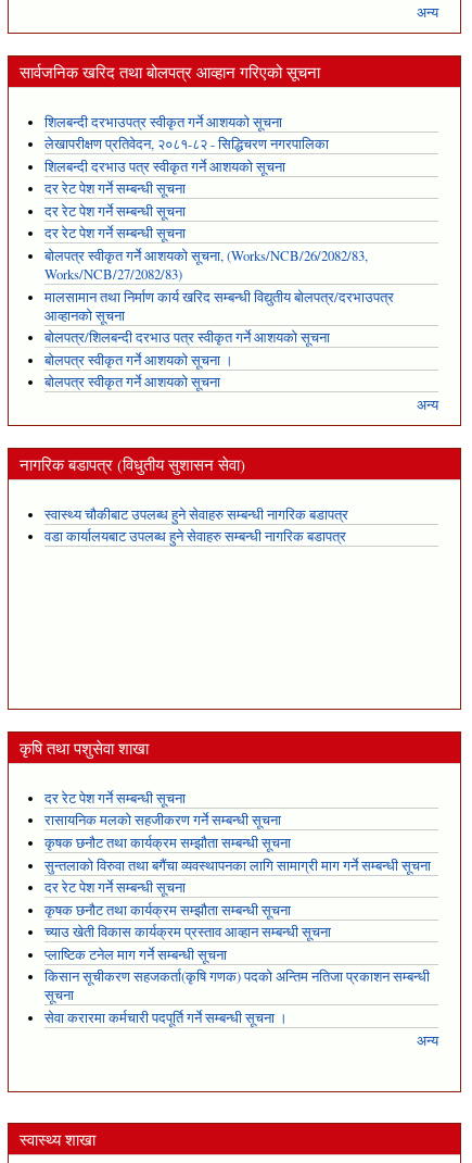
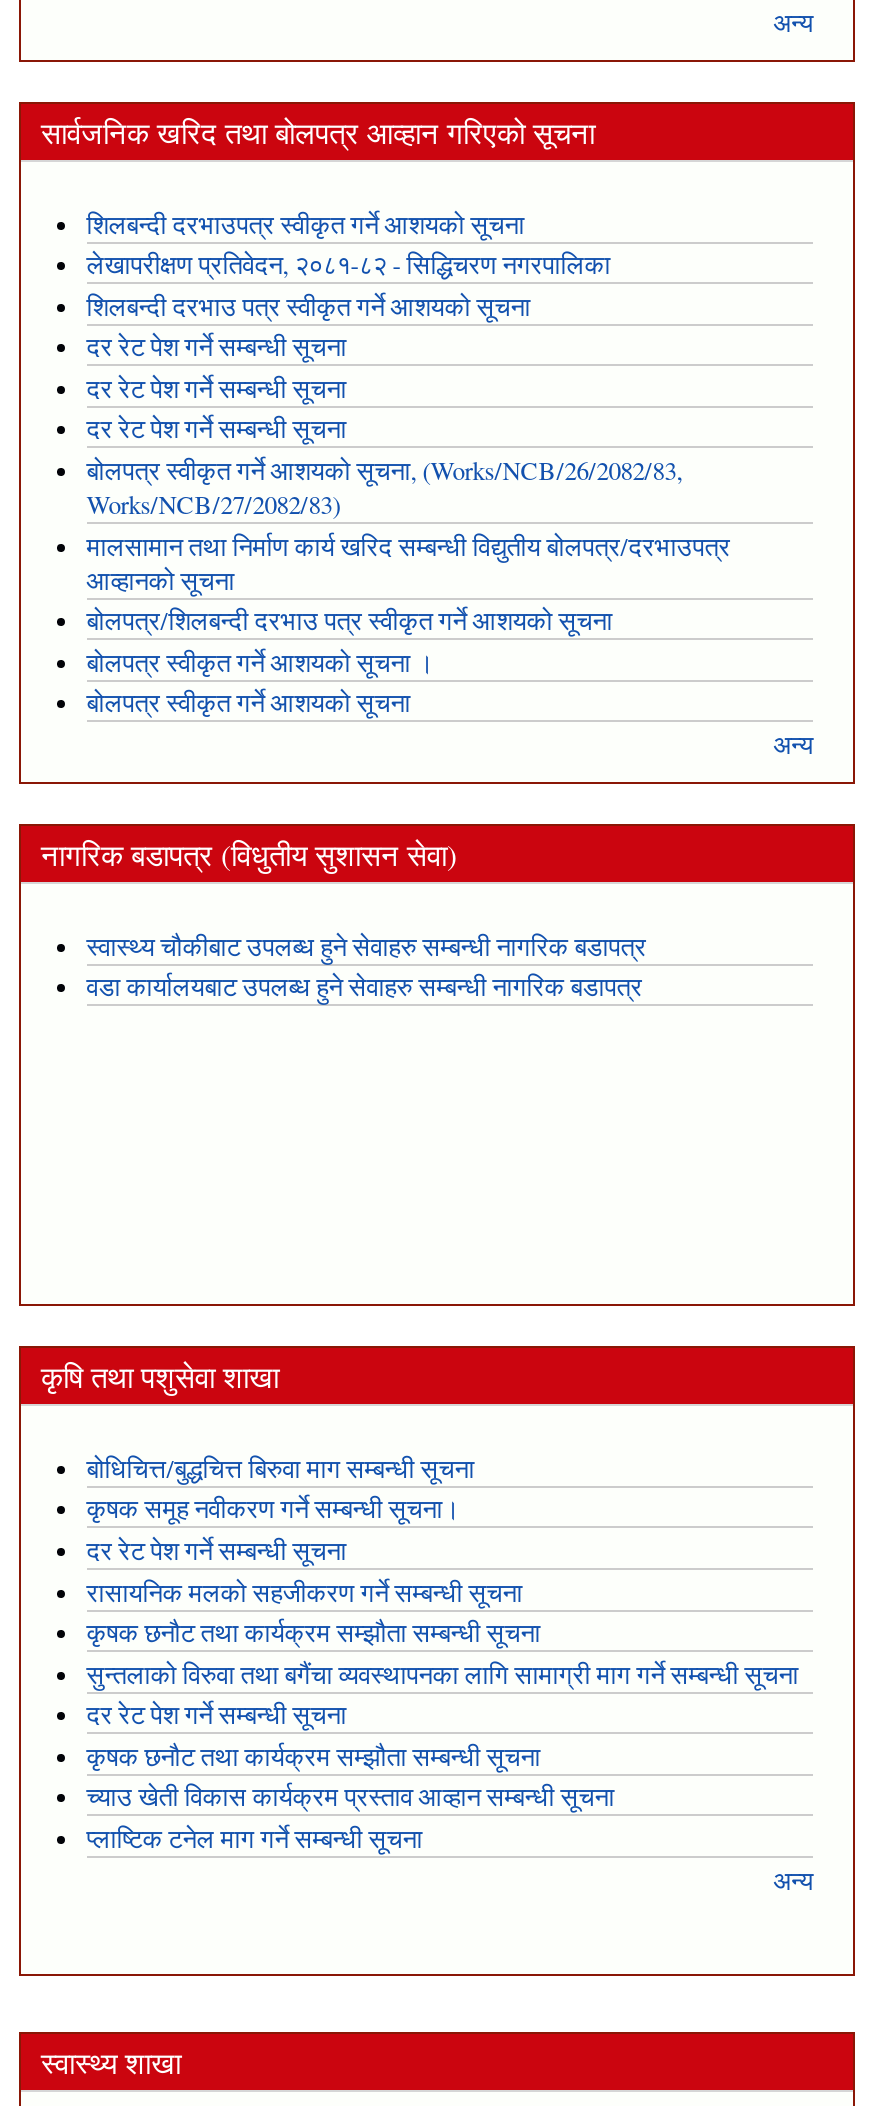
+ बोधिचित्त/बुद्धचित्त बिरुवा माग सम्बन्धी सूचना
+ कृषक समूह नवीकरण गर्ने सम्बन्धी सूचना।

moved down: दर रेट पेश गर्ने सम्बन्धी सूचना | रासायनिक मलको सहजीकरण गर्ने सम्बन्धी सूचना | कृषक छनौट तथा कार्यक्रम सम्झौता सम्बन्धी सूचना | सुन्तलाको विरुवा तथा बगैंचा व्यवस्थापनका लागि सामाग्री माग गर्ने सम्बन्धी सूचना | दर रेट पेश गर्ने सम्बन्धी सूचना | कृषक छनौट तथा कार्यक्रम सम्झौता सम्बन्धी सूचना | च्याउ खेती विकास कार्यक्रम प्रस्ताव आव्हान सम्बन्धी सूचना | प्लाष्टिक टनेल माग गर्ने सम्बन्धी सूचना

- किसान सूचीकरण सहजकर्ता(कृषि गणक) पदको अन्तिम नतिजा प्रकाशन सम्बन्धी
- सूचना
- सेवा करारमा कर्मचारी पदपूर्ति गर्ने सम्बन्धी सूचना ।
